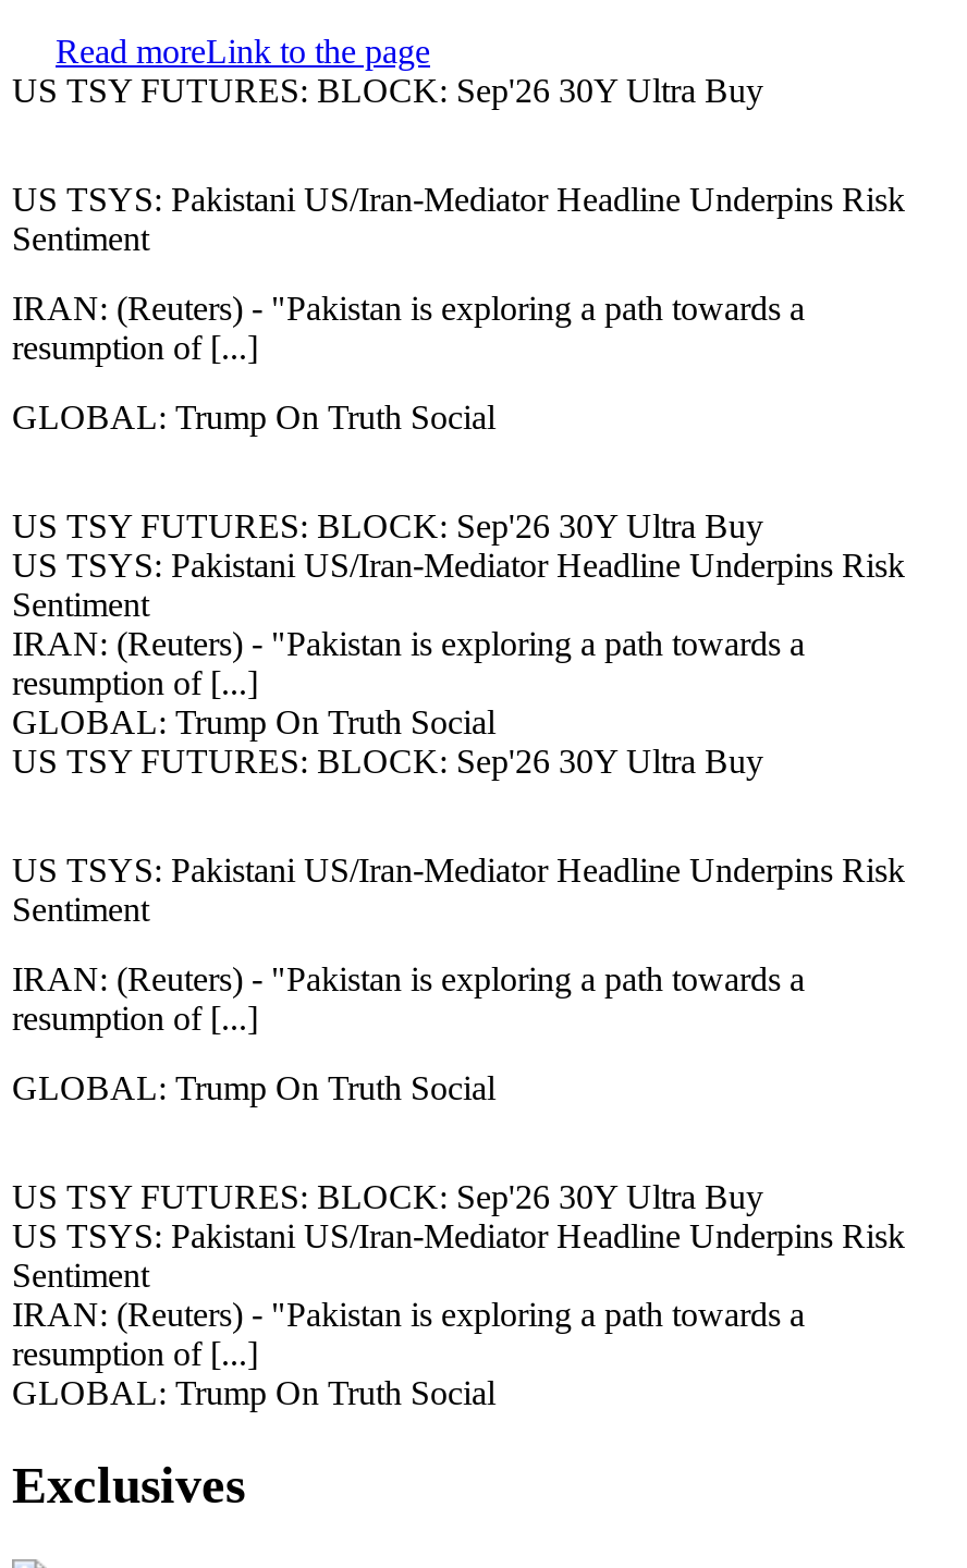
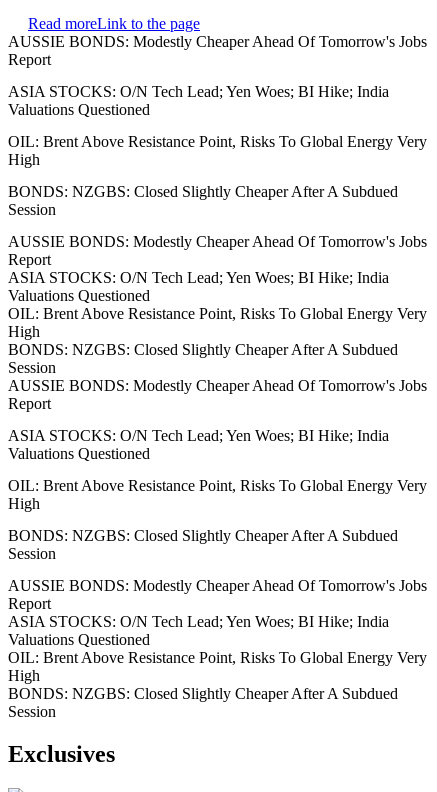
- US TSY FUTURES: BLOCK: Sep'26 30Y Ultra Buy
+ AUSSIE BONDS: Modestly Cheaper Ahead Of Tomorrow's Jobs
+ Report

- US TSYS: Pakistani US/Iran-Mediator Headline Underpins Risk
- Sentiment
+ ASIA STOCKS: O/N Tech Lead; Yen Woes; BI Hike; India
+ Valuations Questioned

- IRAN: (Reuters) - "Pakistan is exploring a path towards a
- resumption of [...]
+ OIL: Brent Above Resistance Point, Risks To Global Energy Very
+ High

- GLOBAL: Trump On Truth Social
+ BONDS: NZGBS: Closed Slightly Cheaper After A Subdued
+ Session

- US TSY FUTURES: BLOCK: Sep'26 30Y Ultra Buy
- US TSYS: Pakistani US/Iran-Mediator Headline Underpins Risk
- Sentiment
- IRAN: (Reuters) - "Pakistan is exploring a path towards a
- resumption of [...]
- GLOBAL: Trump On Truth Social
- US TSY FUTURES: BLOCK: Sep'26 30Y Ultra Buy
+ AUSSIE BONDS: Modestly Cheaper Ahead Of Tomorrow's Jobs
+ Report
+ ASIA STOCKS: O/N Tech Lead; Yen Woes; BI Hike; India
+ Valuations Questioned
+ OIL: Brent Above Resistance Point, Risks To Global Energy Very
+ High
+ BONDS: NZGBS: Closed Slightly Cheaper After A Subdued
+ Session
+ AUSSIE BONDS: Modestly Cheaper Ahead Of Tomorrow's Jobs
+ Report

- US TSYS: Pakistani US/Iran-Mediator Headline Underpins Risk
- Sentiment
+ ASIA STOCKS: O/N Tech Lead; Yen Woes; BI Hike; India
+ Valuations Questioned

- IRAN: (Reuters) - "Pakistan is exploring a path towards a
- resumption of [...]
+ OIL: Brent Above Resistance Point, Risks To Global Energy Very
+ High

- GLOBAL: Trump On Truth Social
+ BONDS: NZGBS: Closed Slightly Cheaper After A Subdued
+ Session

- US TSY FUTURES: BLOCK: Sep'26 30Y Ultra Buy
- US TSYS: Pakistani US/Iran-Mediator Headline Underpins Risk
- Sentiment
- IRAN: (Reuters) - "Pakistan is exploring a path towards a
- resumption of [...]
- GLOBAL: Trump On Truth Social
+ AUSSIE BONDS: Modestly Cheaper Ahead Of Tomorrow's Jobs
+ Report
+ ASIA STOCKS: O/N Tech Lead; Yen Woes; BI Hike; India
+ Valuations Questioned
+ OIL: Brent Above Resistance Point, Risks To Global Energy Very
+ High
+ BONDS: NZGBS: Closed Slightly Cheaper After A Subdued
+ Session
